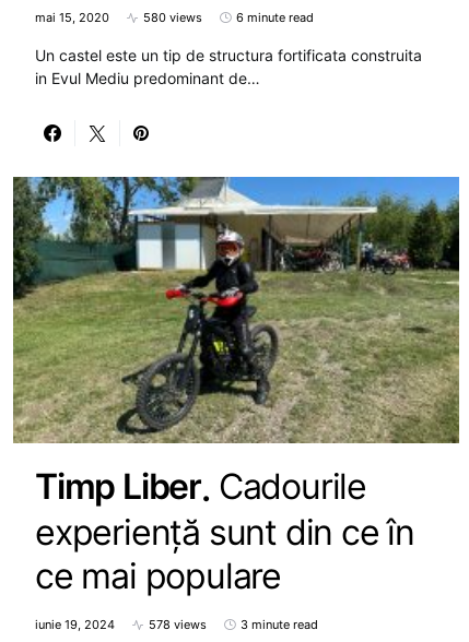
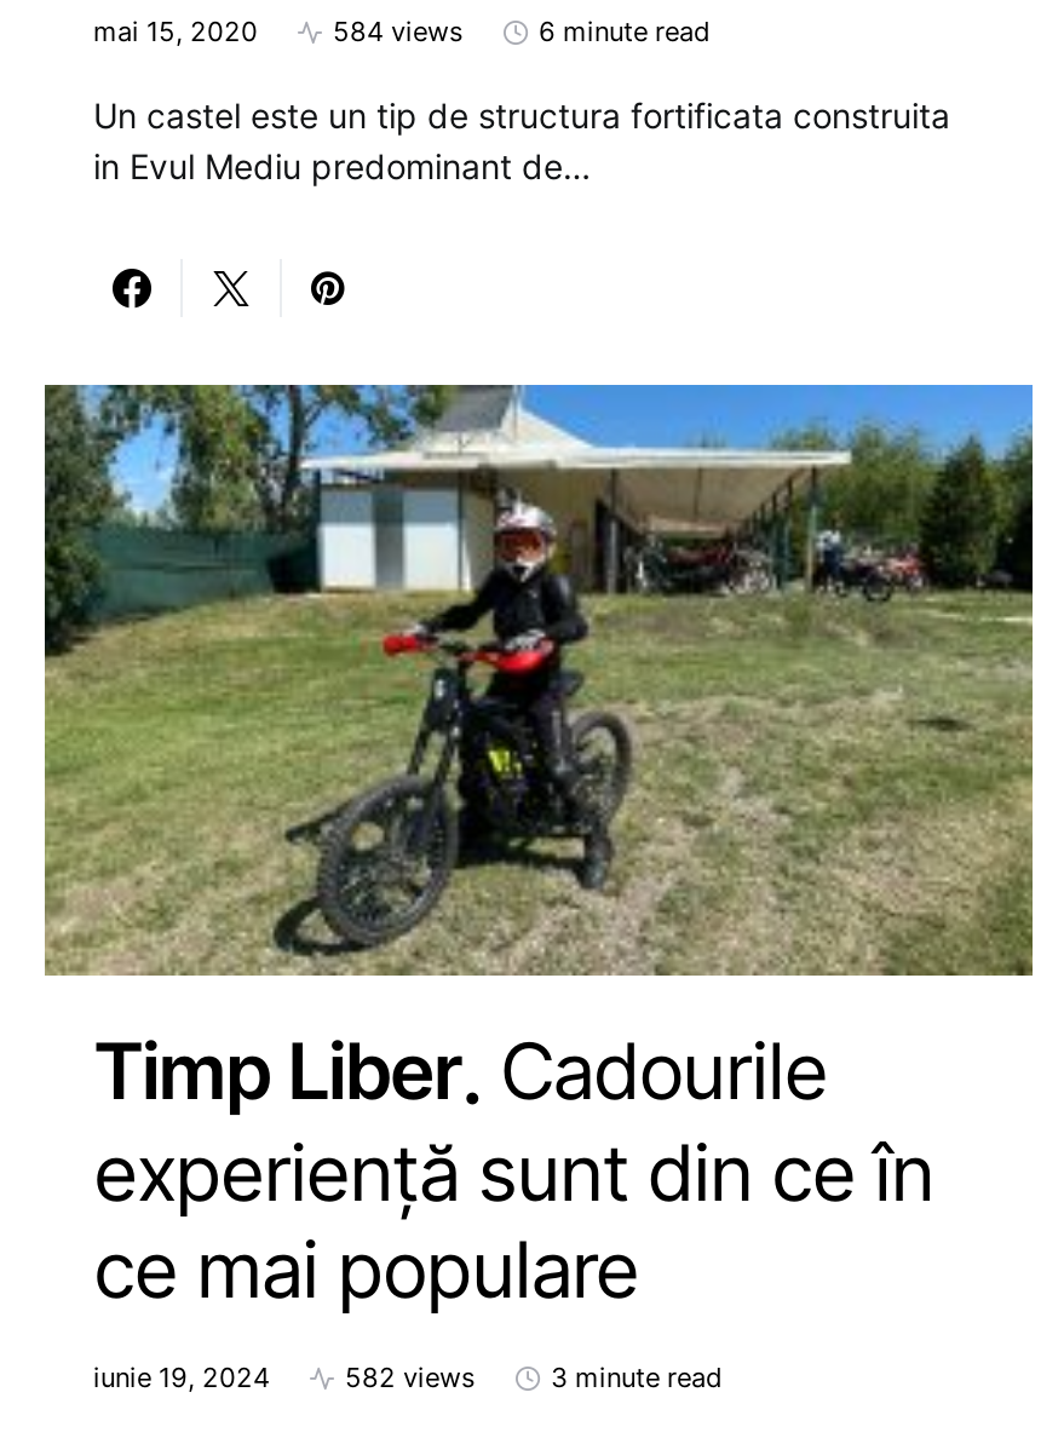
- 580 views
+ 584 views

- 578 views
+ 582 views
